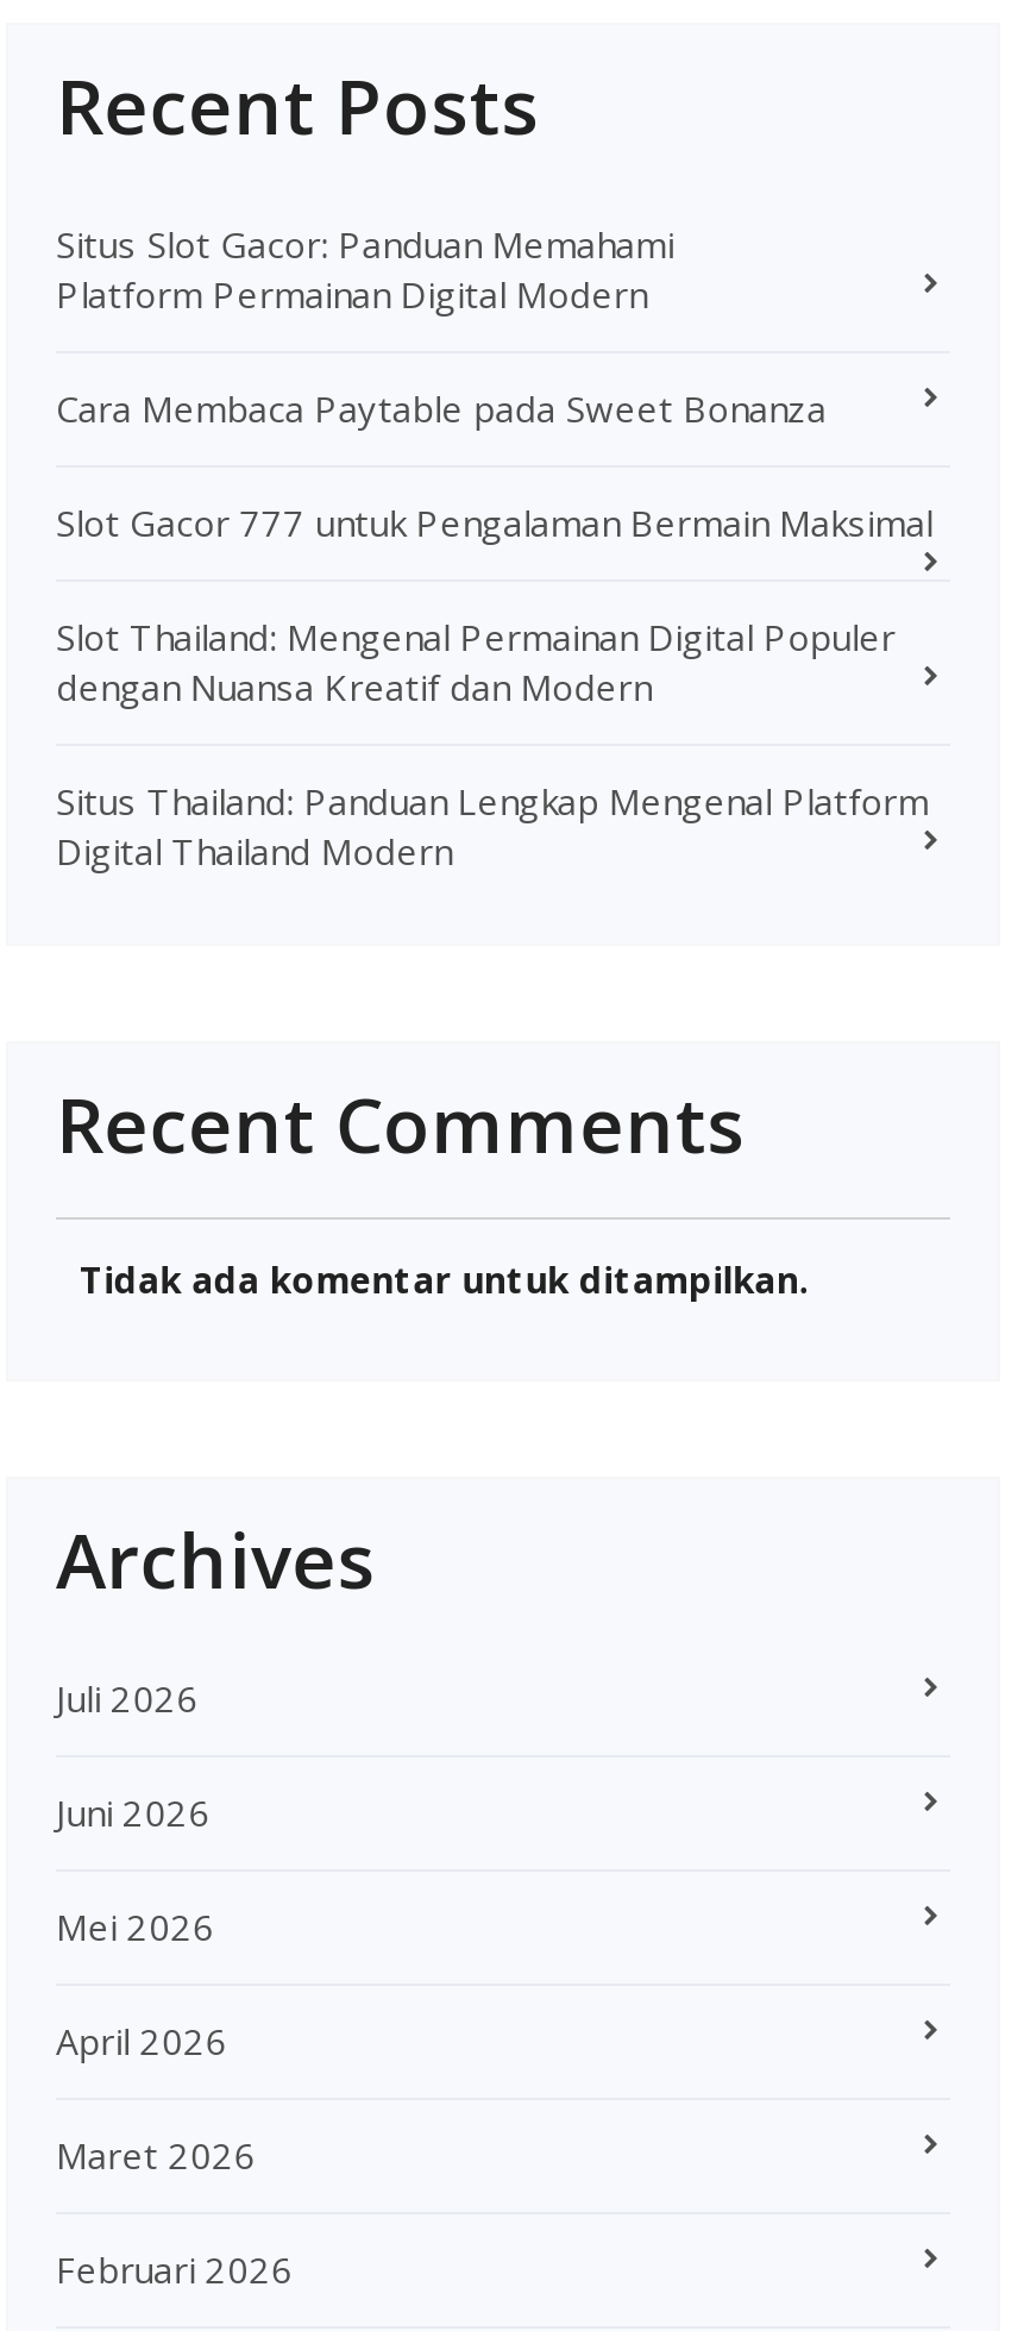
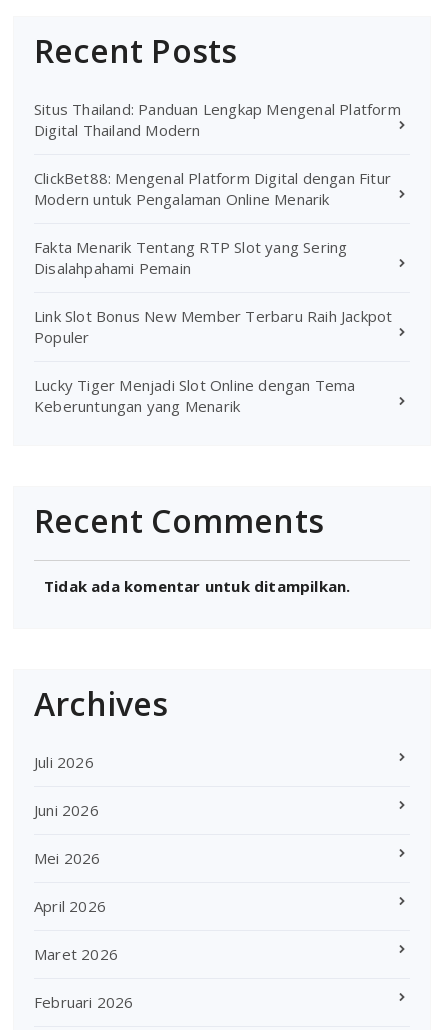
- Situs Slot Gacor: Panduan Memahami
- Platform Permainan Digital Modern
- Cara Membaca Paytable pada Sweet Bonanza
- Slot Gacor 777 untuk Pengalaman Bermain Maksimal
- Slot Thailand: Mengenal Permainan Digital Populer
- dengan Nuansa Kreatif dan Modern

moved up: Situs Thailand: Panduan Lengkap Mengenal Platform | Digital Thailand Modern

+ ClickBet88: Mengenal Platform Digital dengan Fitur
+ Modern untuk Pengalaman Online Menarik
+ Fakta Menarik Tentang RTP Slot yang Sering
+ Disalahpahami Pemain
+ Link Slot Bonus New Member Terbaru Raih Jackpot
+ Populer
+ Lucky Tiger Menjadi Slot Online dengan Tema
+ Keberuntungan yang Menarik
